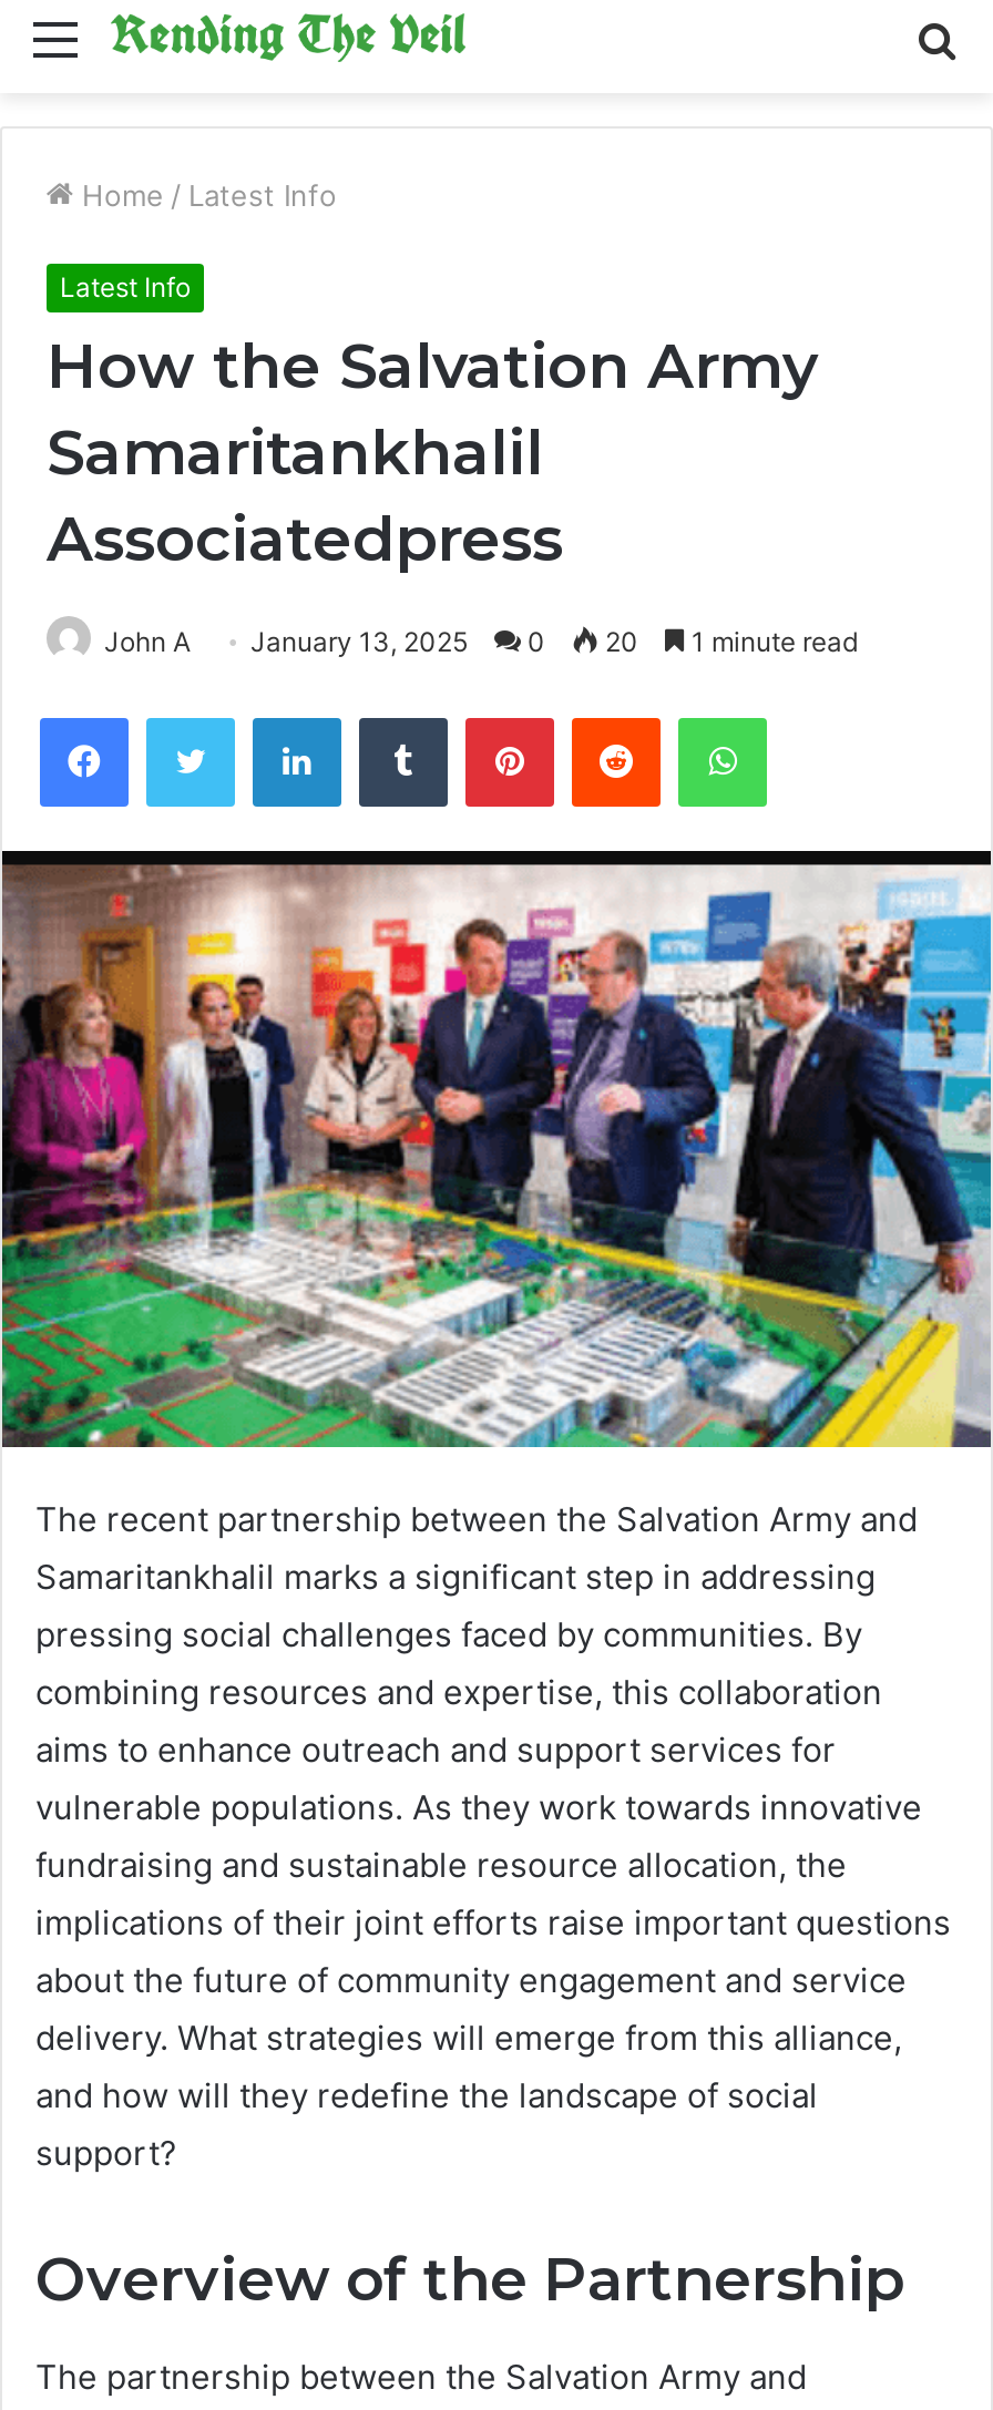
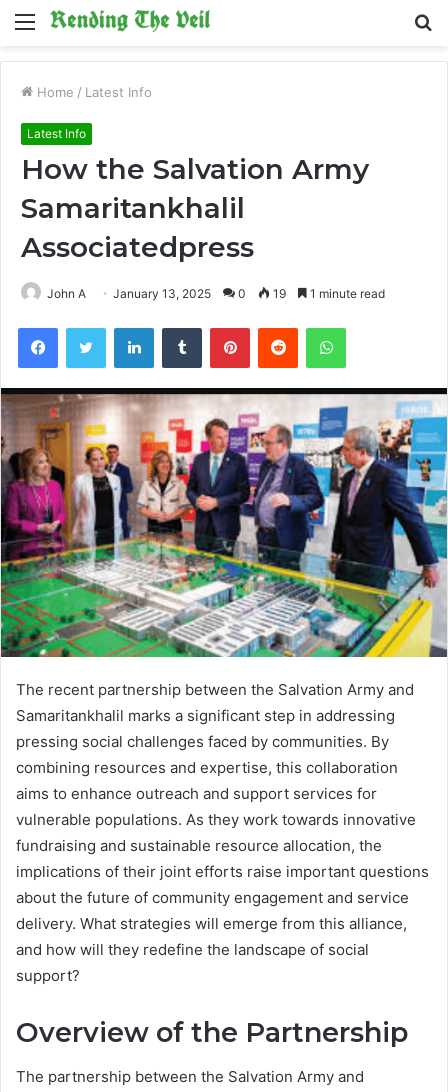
- John A January 13, 2025 0 20 1 minute read
+ John A January 13, 2025 0 19 1 minute read
